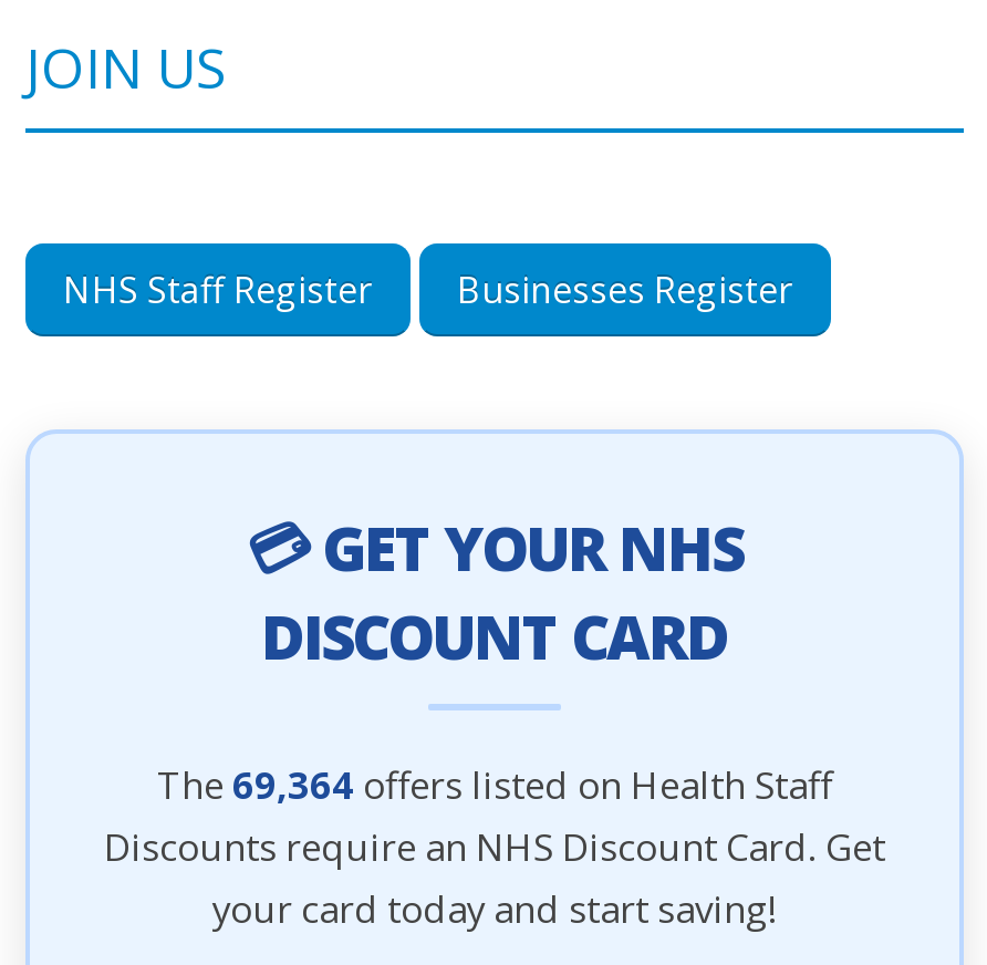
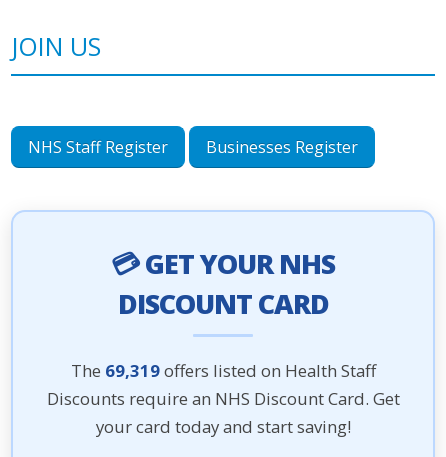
- The 69,364 offers listed on Health Staff
+ The 69,319 offers listed on Health Staff
